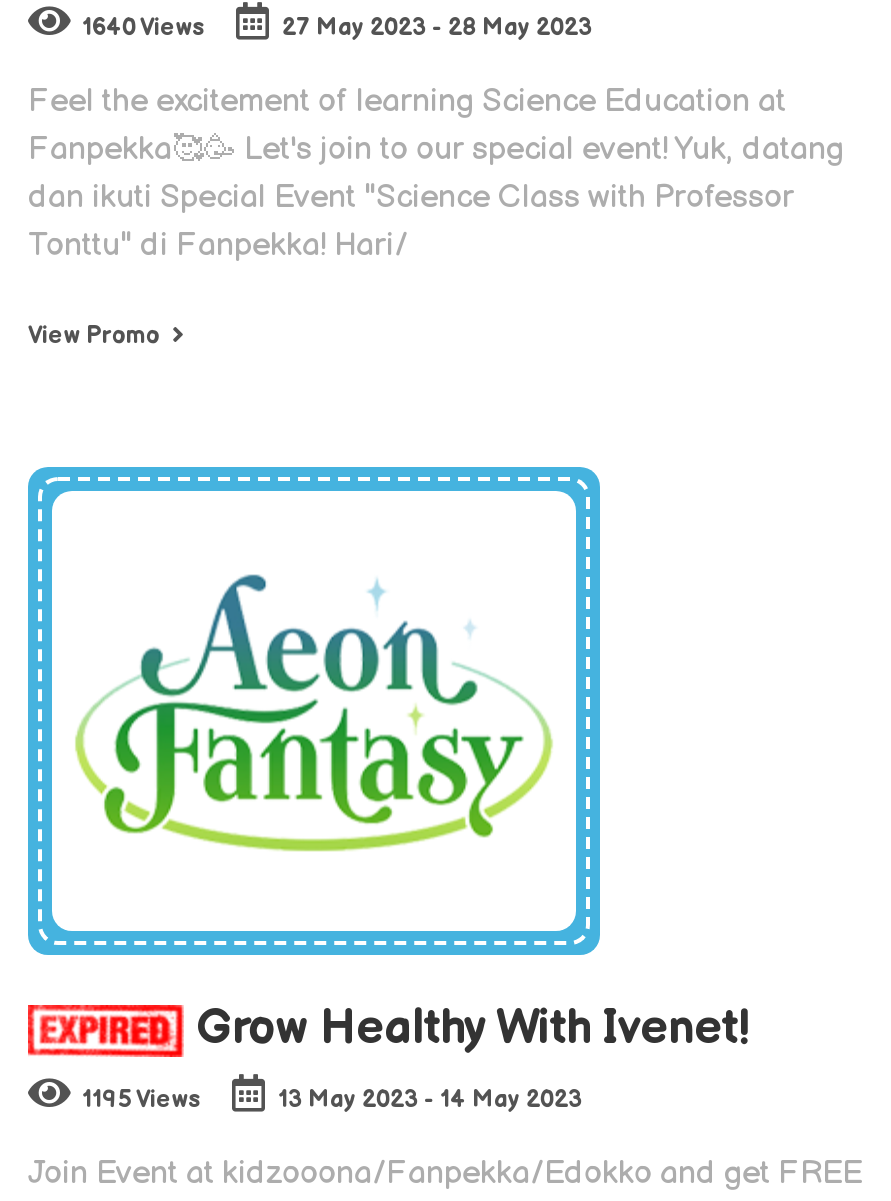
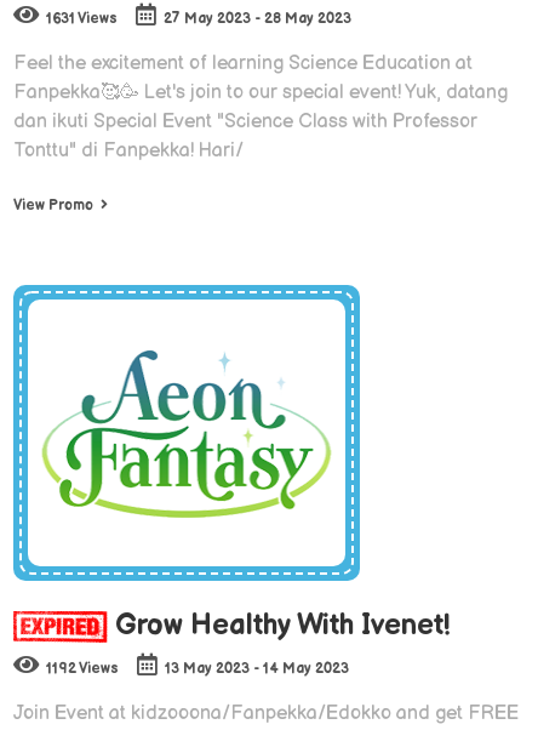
- 1640 Views 27 May 2023 - 28 May 2023
+ 1631 Views 27 May 2023 - 28 May 2023

- 1195 Views 13 May 2023 - 14 May 2023
+ 1192 Views 13 May 2023 - 14 May 2023
